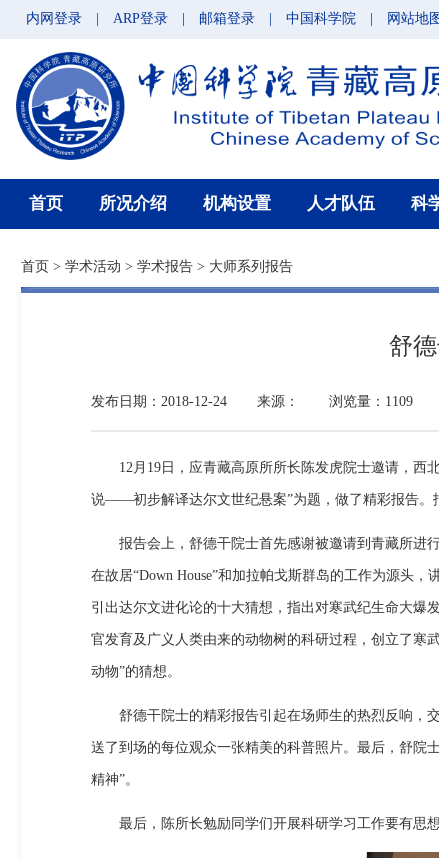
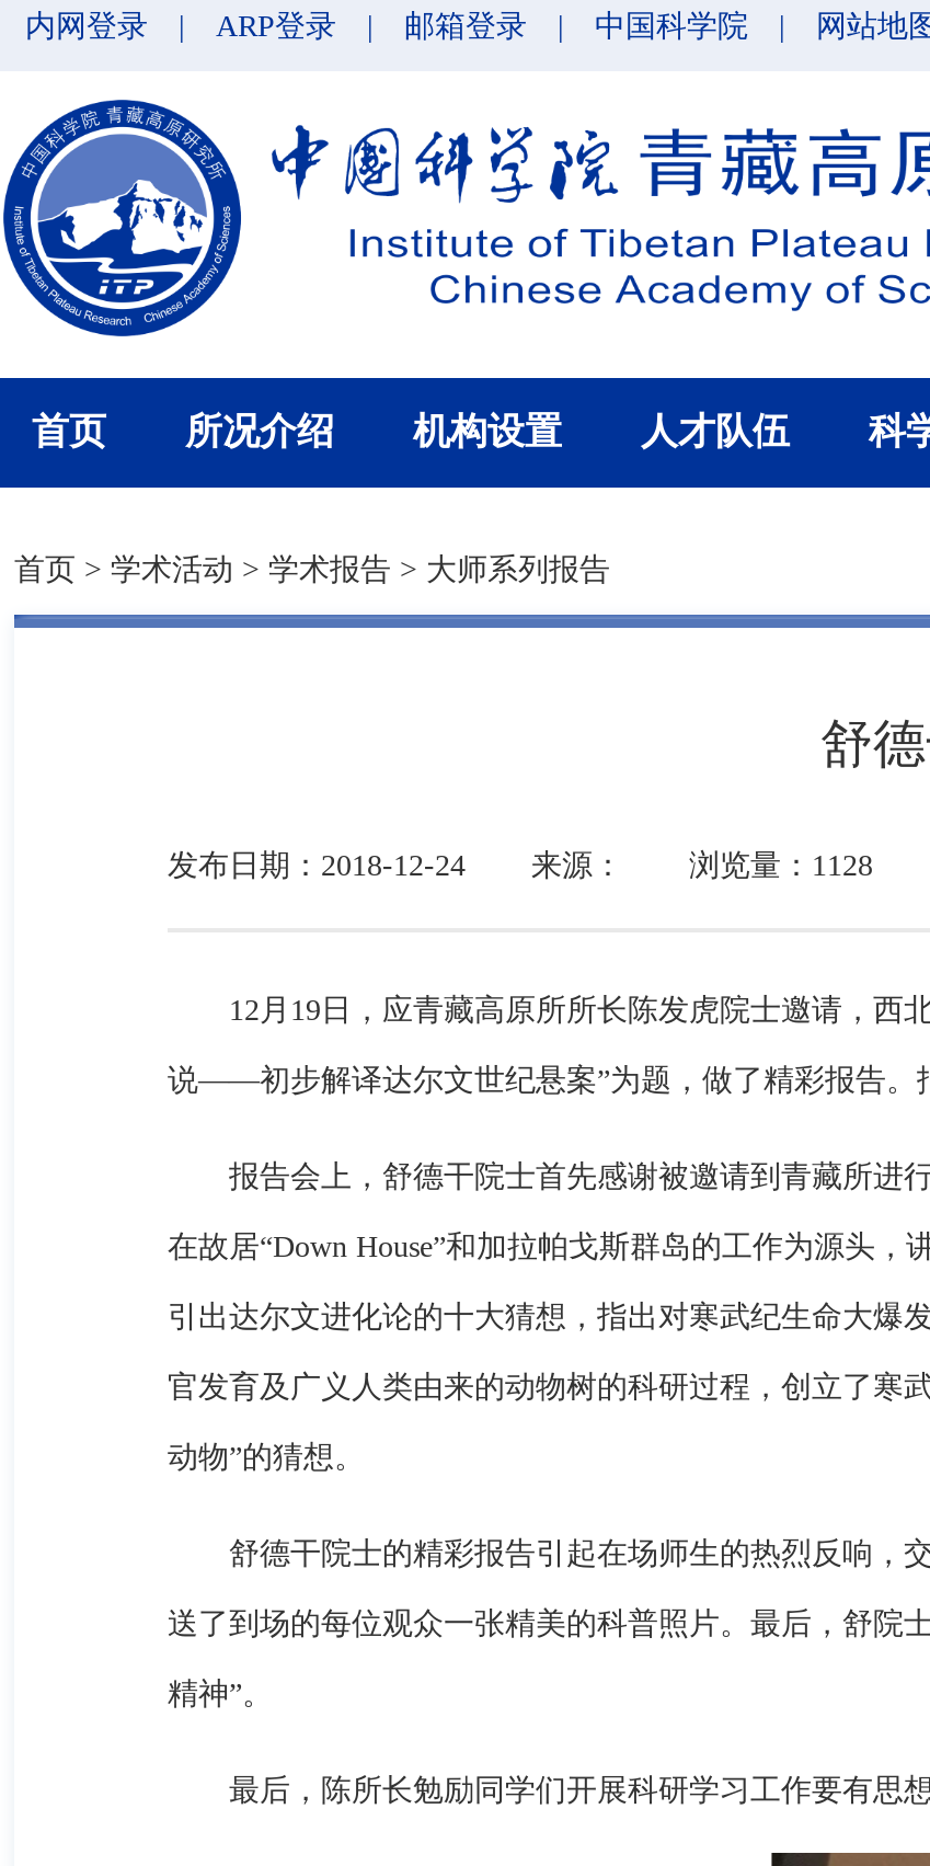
- 发布日期：2018-12-24 来源： 浏览量：1109
+ 发布日期：2018-12-24 来源： 浏览量：1128
